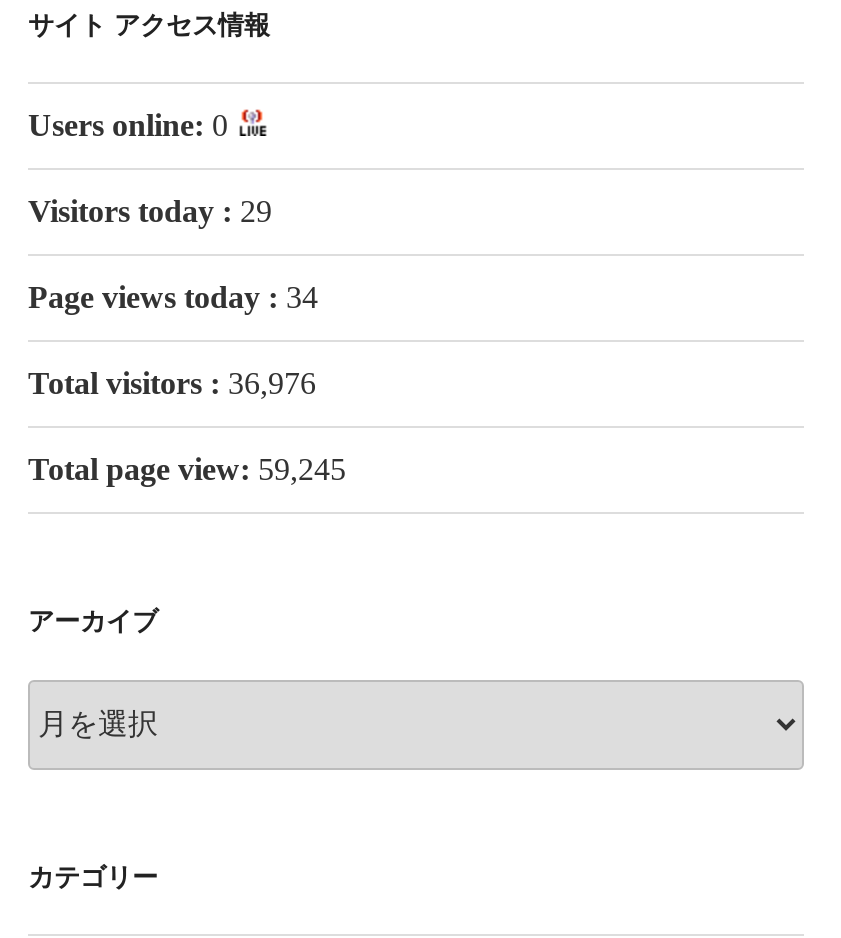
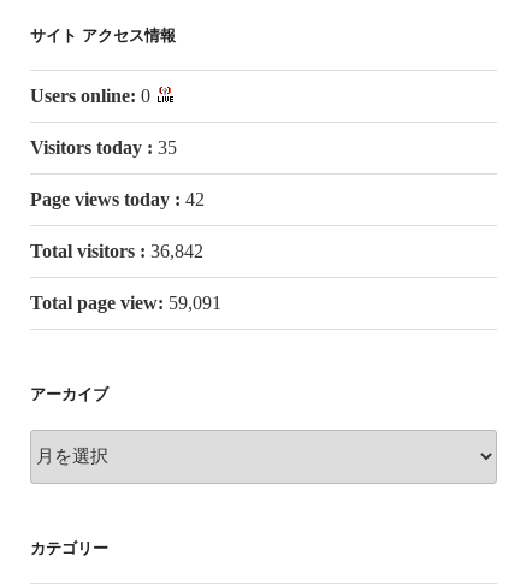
- Visitors today : 29
+ Visitors today : 35

- Page views today : 34
+ Page views today : 42

- Total visitors : 36,976
+ Total visitors : 36,842

- Total page view: 59,245
+ Total page view: 59,091
